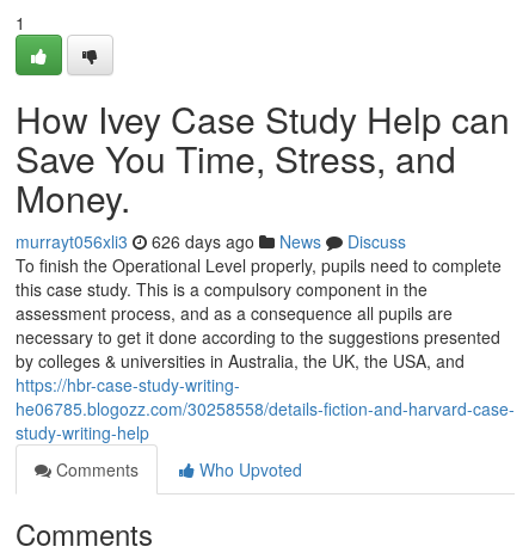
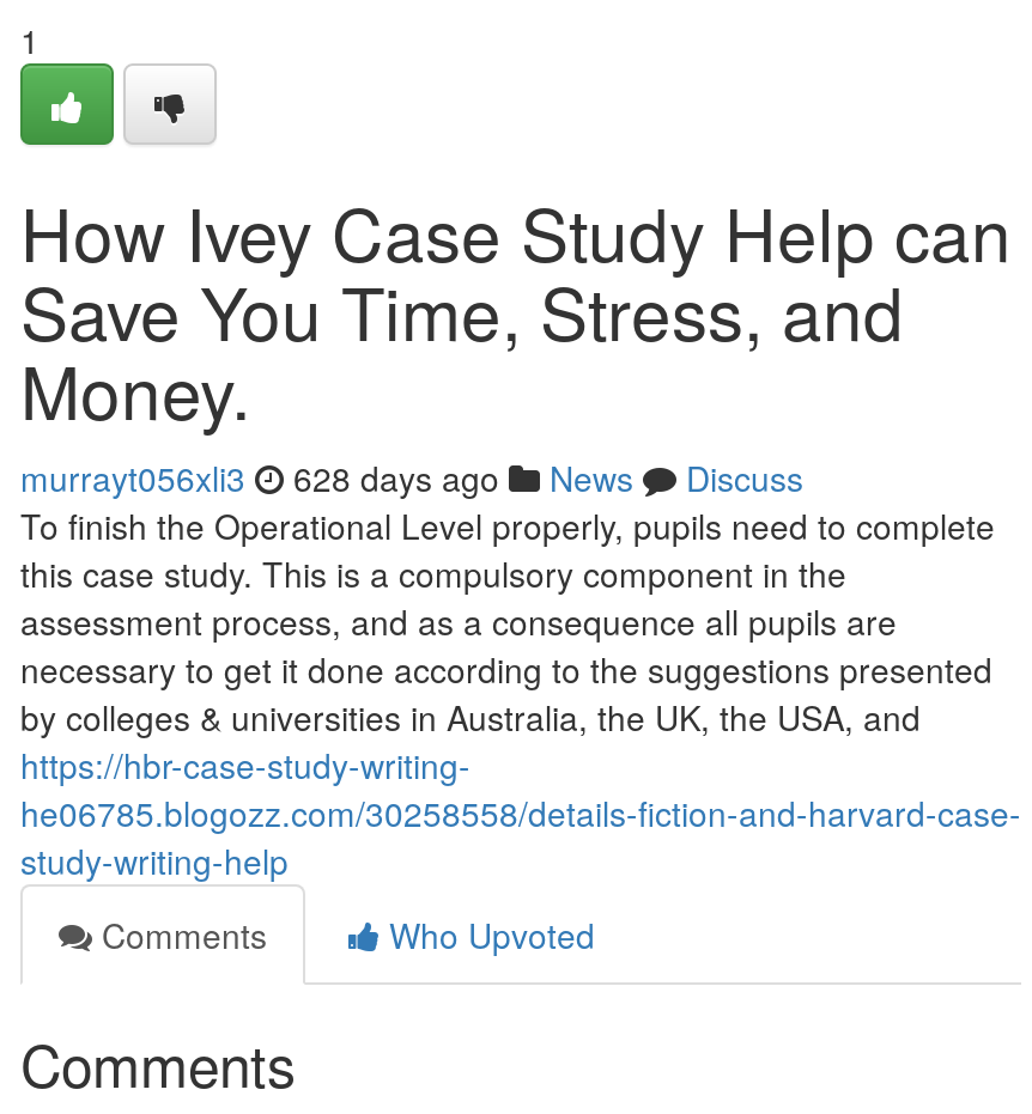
- murrayt056xli3 626 days ago News Discuss
+ murrayt056xli3 628 days ago News Discuss
